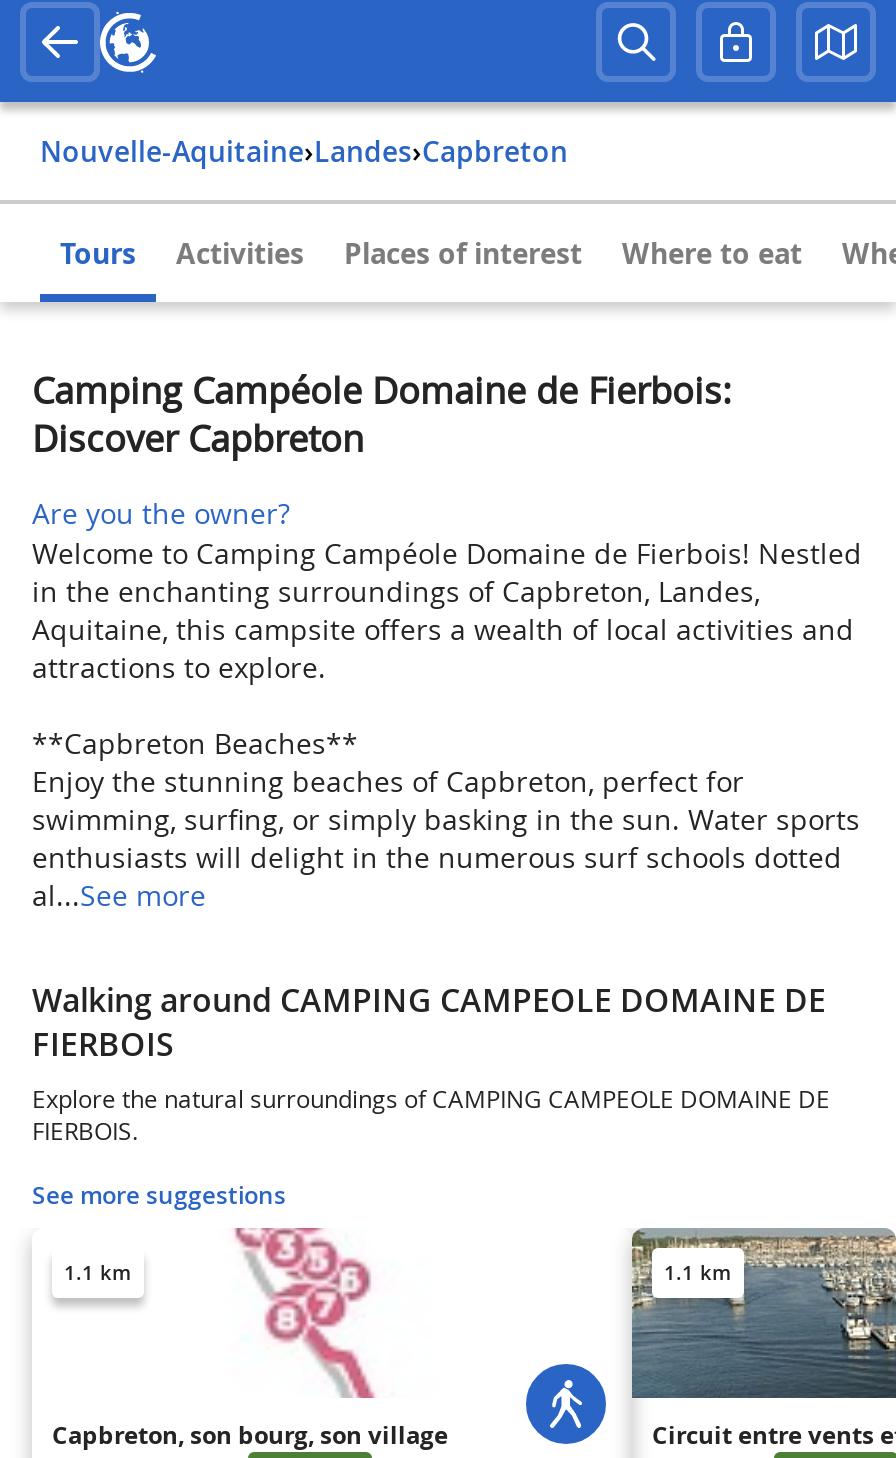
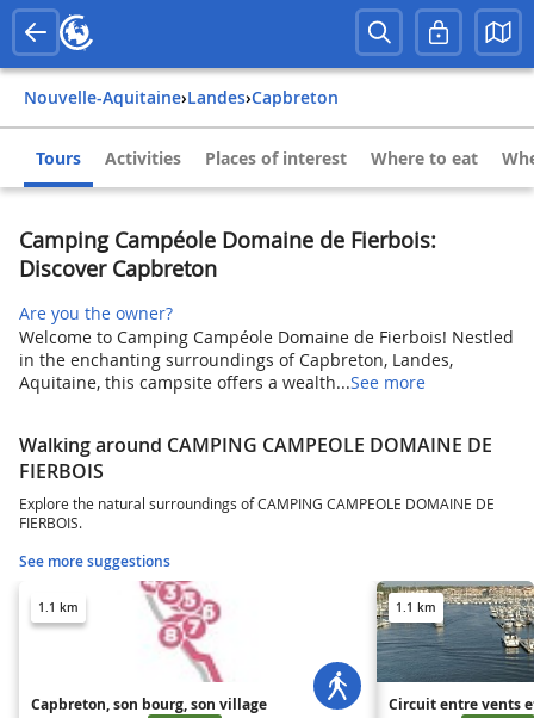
- Aquitaine, this campsite offers a wealth of local activities and
- attractions to explore.
- **Capbreton Beaches**
- Enjoy the stunning beaches of Capbreton, perfect for
- swimming, surfing, or simply basking in the sun. Water sports
- enthusiasts will delight in the numerous surf schools dotted
- al...See more
+ Aquitaine, this campsite offers a wealth...See more
